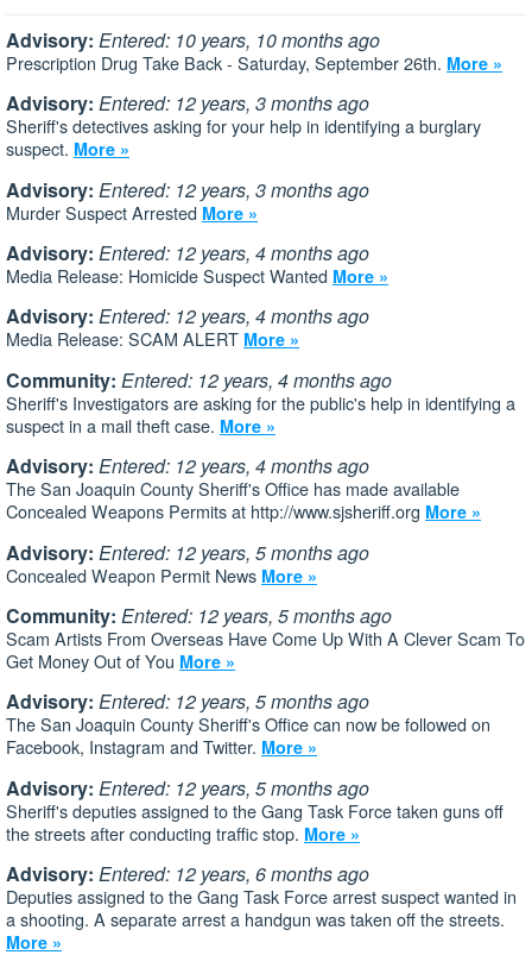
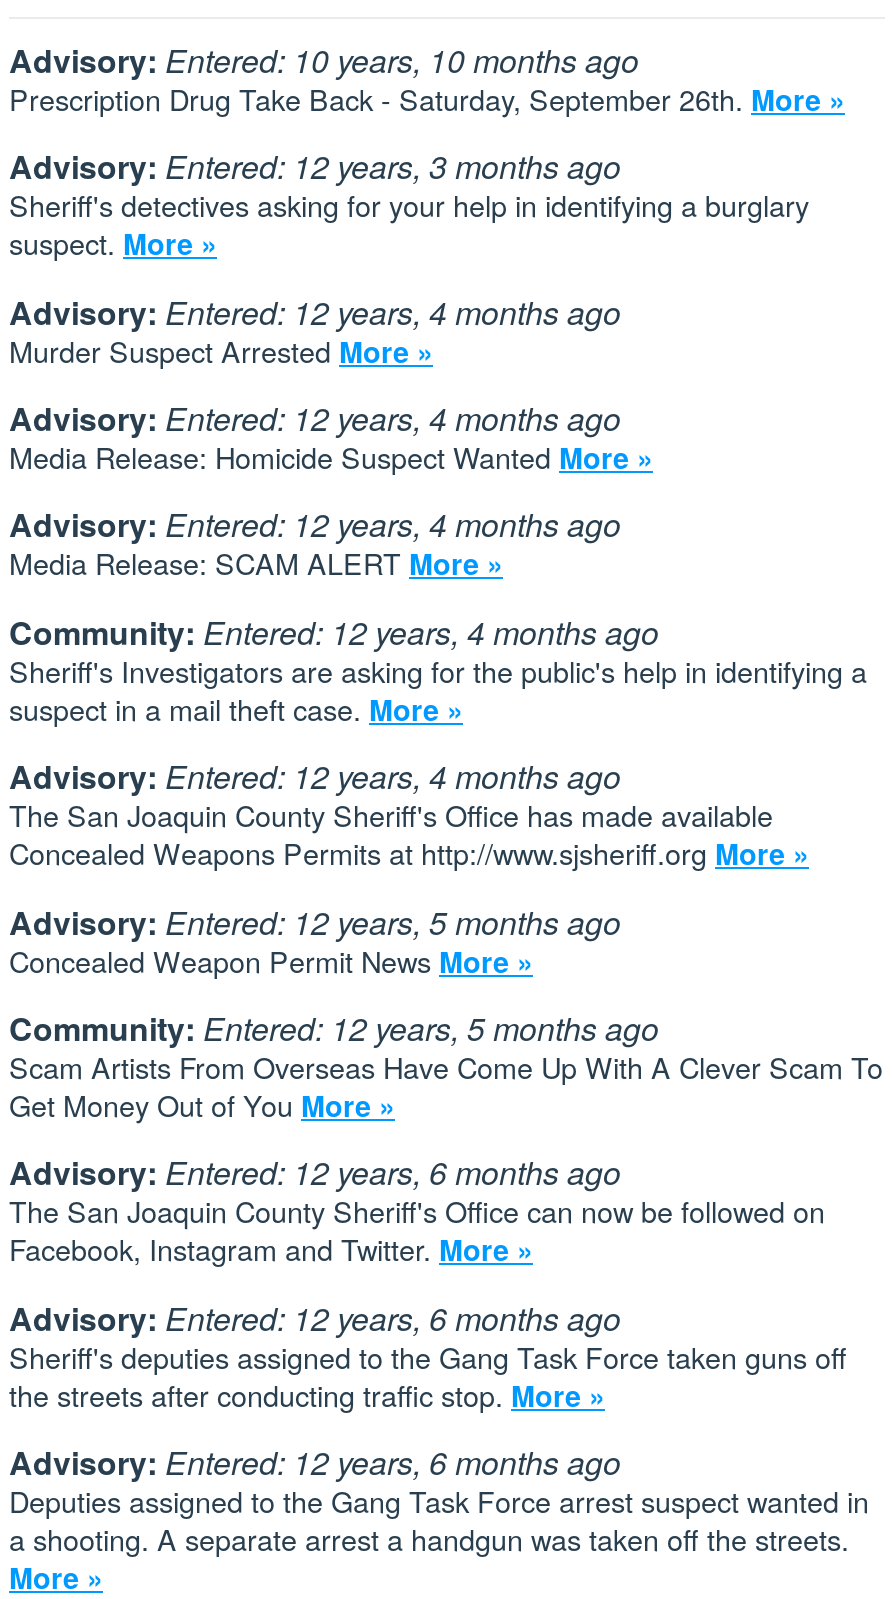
- Advisory: Entered: 12 years, 3 months ago
+ Advisory: Entered: 12 years, 4 months ago

- Advisory: Entered: 12 years, 5 months ago
+ Advisory: Entered: 12 years, 6 months ago

- Advisory: Entered: 12 years, 5 months ago
+ Advisory: Entered: 12 years, 6 months ago
